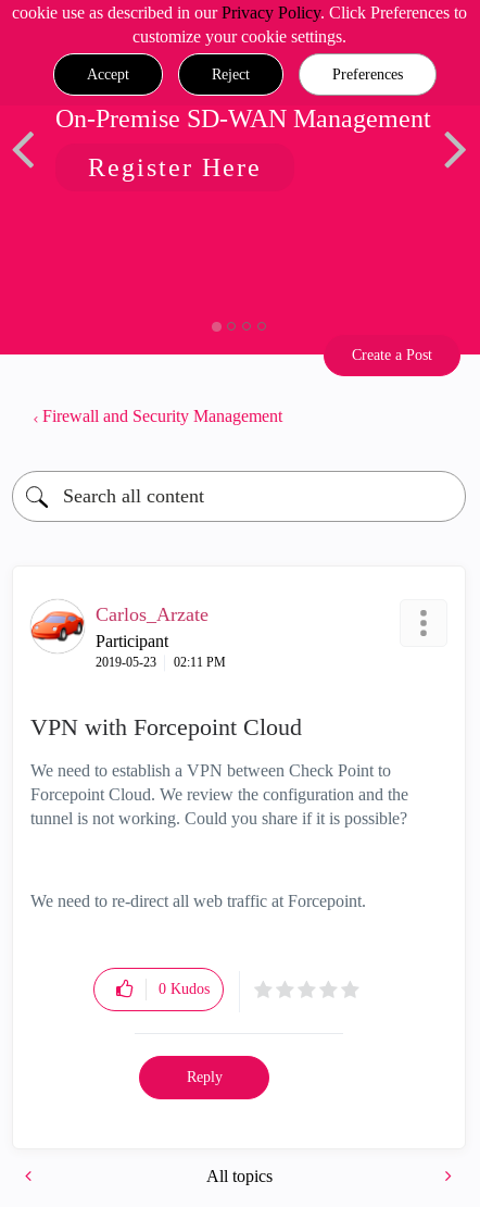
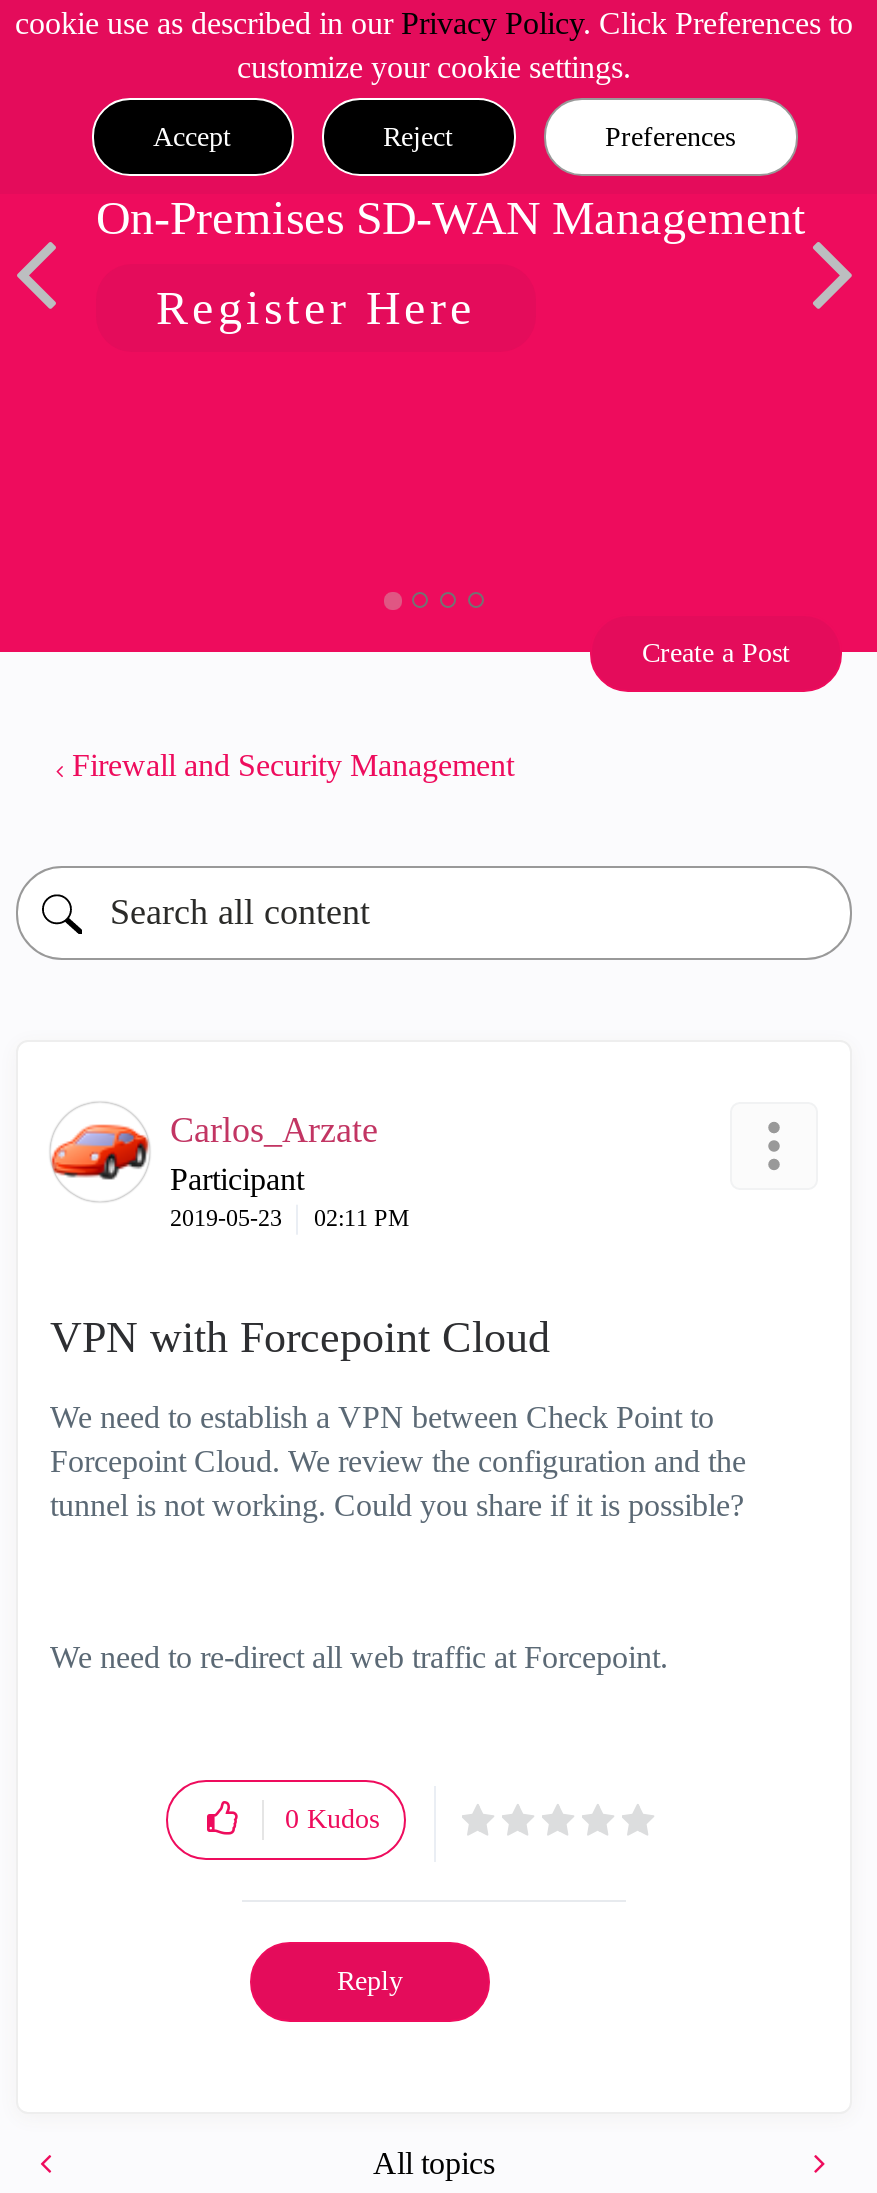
- On-Premise SD-WAN Management
+ On-Premises SD-WAN Management
